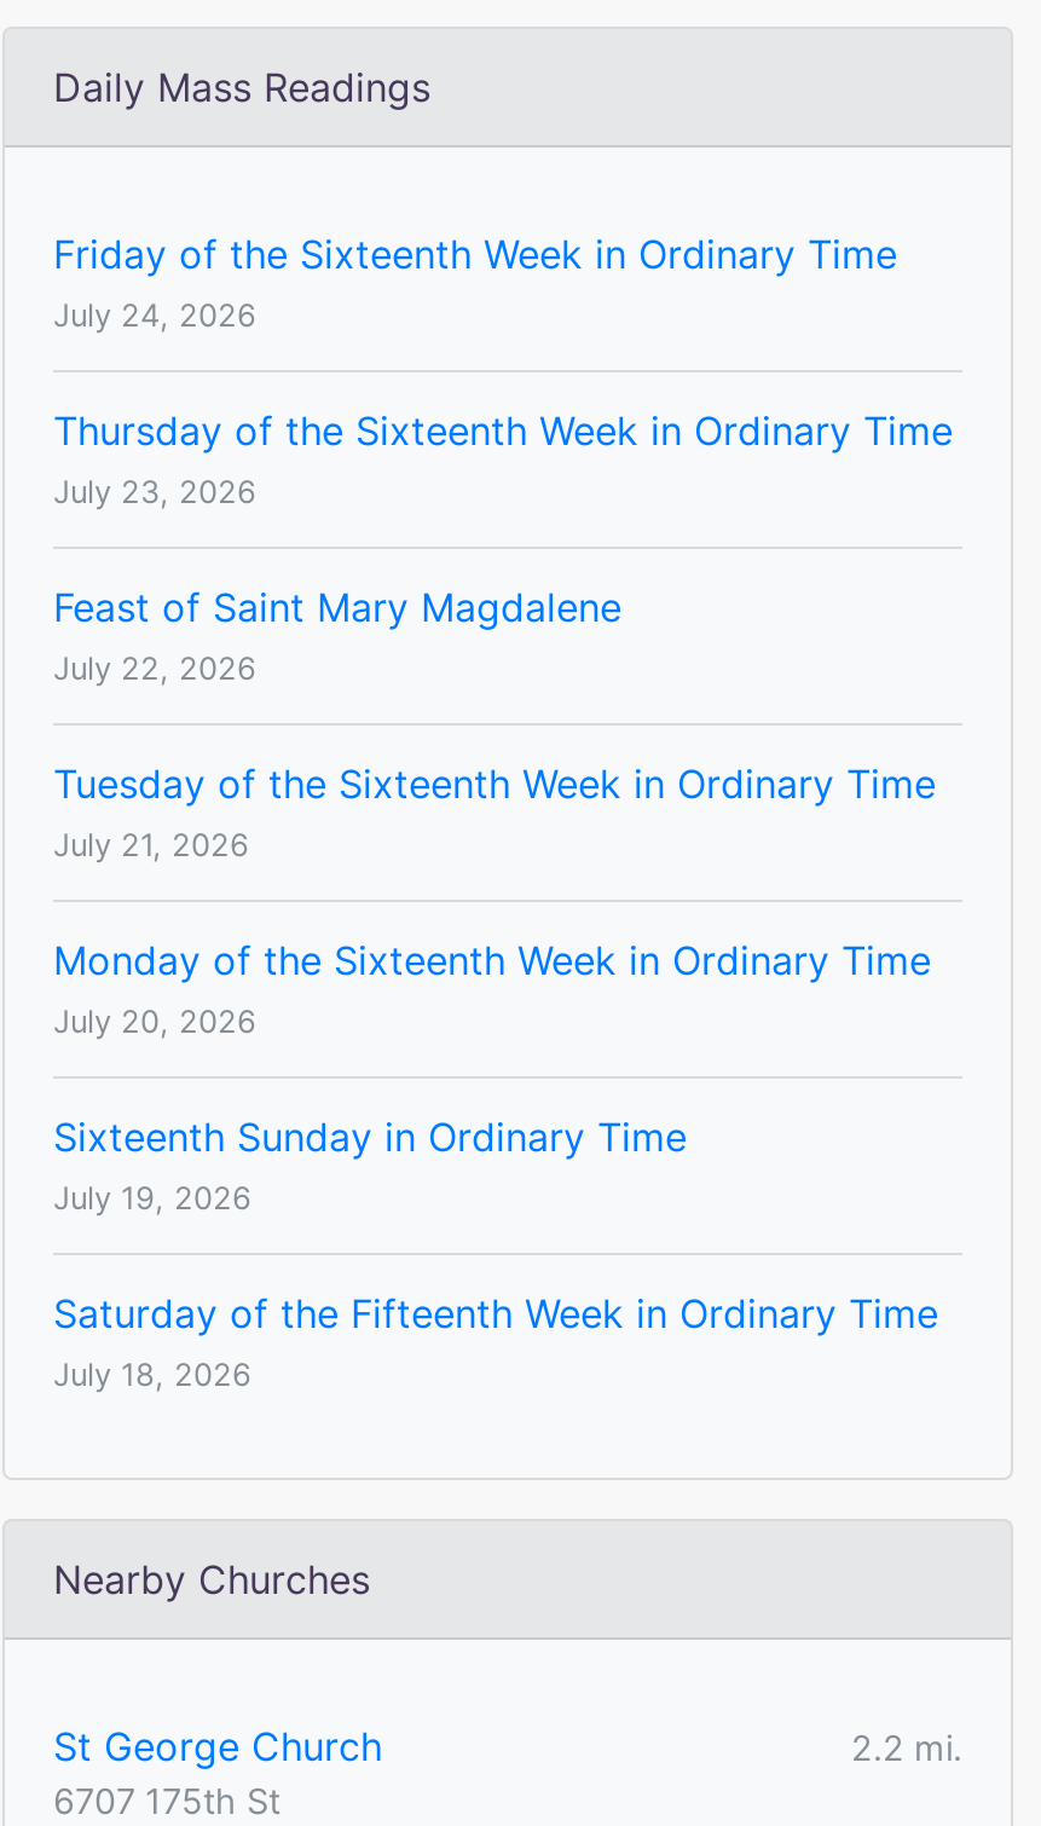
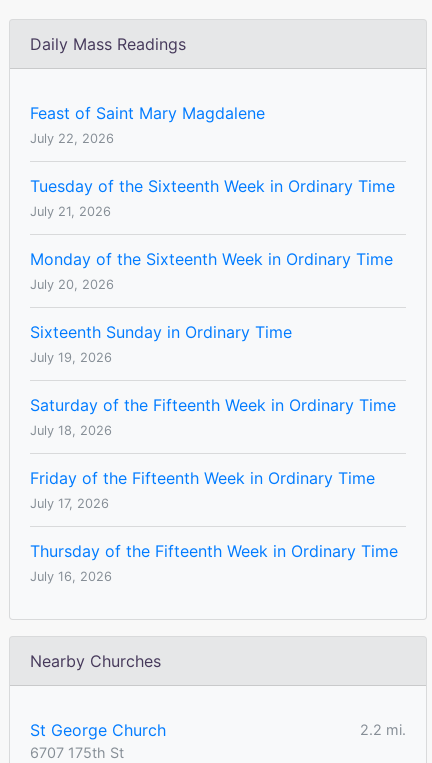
- Friday of the Sixteenth Week in Ordinary Time
- July 24, 2026
- Thursday of the Sixteenth Week in Ordinary Time
- July 23, 2026

moved up: Feast of Saint Mary Magdalene | July 22, 2026 | Tuesday of the Sixteenth Week in Ordinary Time | ... | Saturday of the Fifteenth Week in Ordinary Time | July 18, 2026

+ Friday of the Fifteenth Week in Ordinary Time
+ July 17, 2026
+ Thursday of the Fifteenth Week in Ordinary Time
+ July 16, 2026
